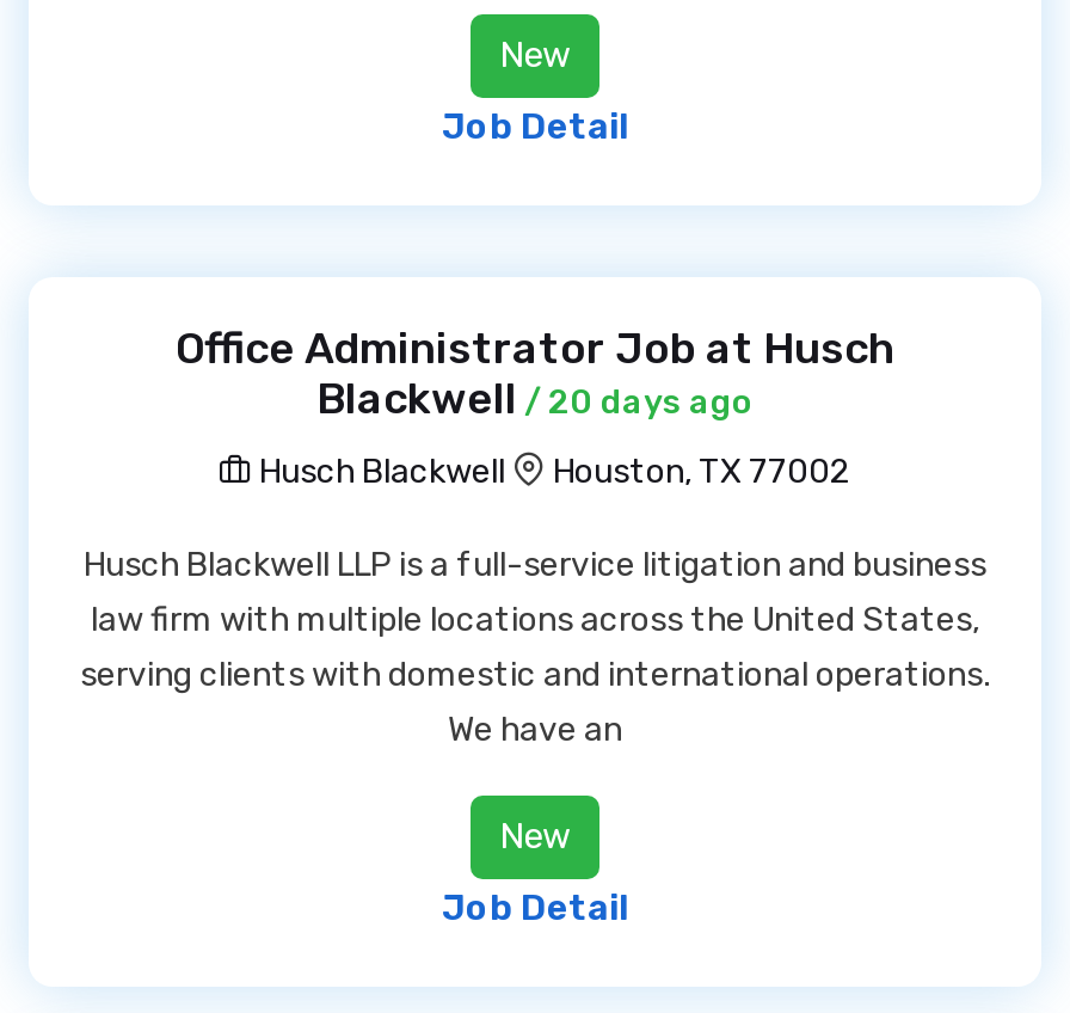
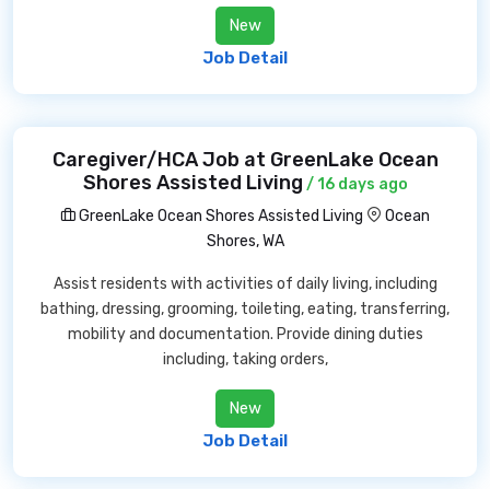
- Office Administrator Job at Husch
- Blackwell / 20 days ago
+ Caregiver/HCA Job at GreenLake Ocean
+ Shores Assisted Living / 16 days ago

- Husch Blackwell
- Houston, TX 77002
+ GreenLake Ocean Shores Assisted Living
+ Ocean
+ Shores, WA

- Husch Blackwell LLP is a full-service litigation and business
- law firm with multiple locations across the United States,
- serving clients with domestic and international operations.
- We have an
+ Assist residents with activities of daily living, including
+ bathing, dressing, grooming, toileting, eating, transferring,
+ mobility and documentation. Provide dining duties
+ including, taking orders,
